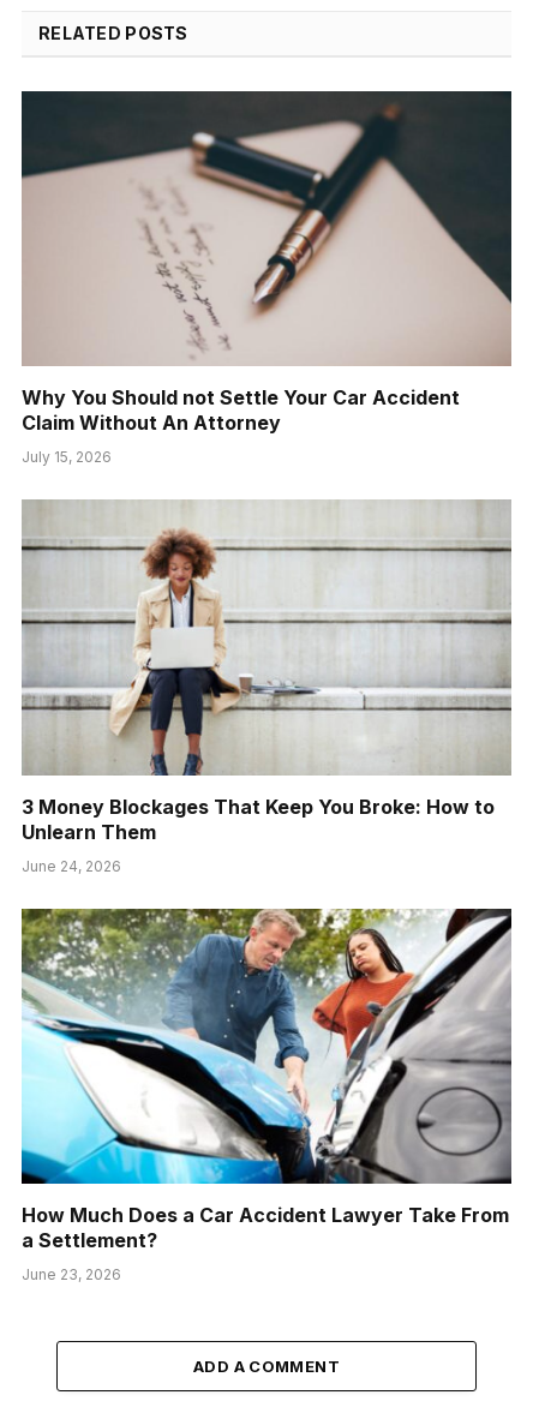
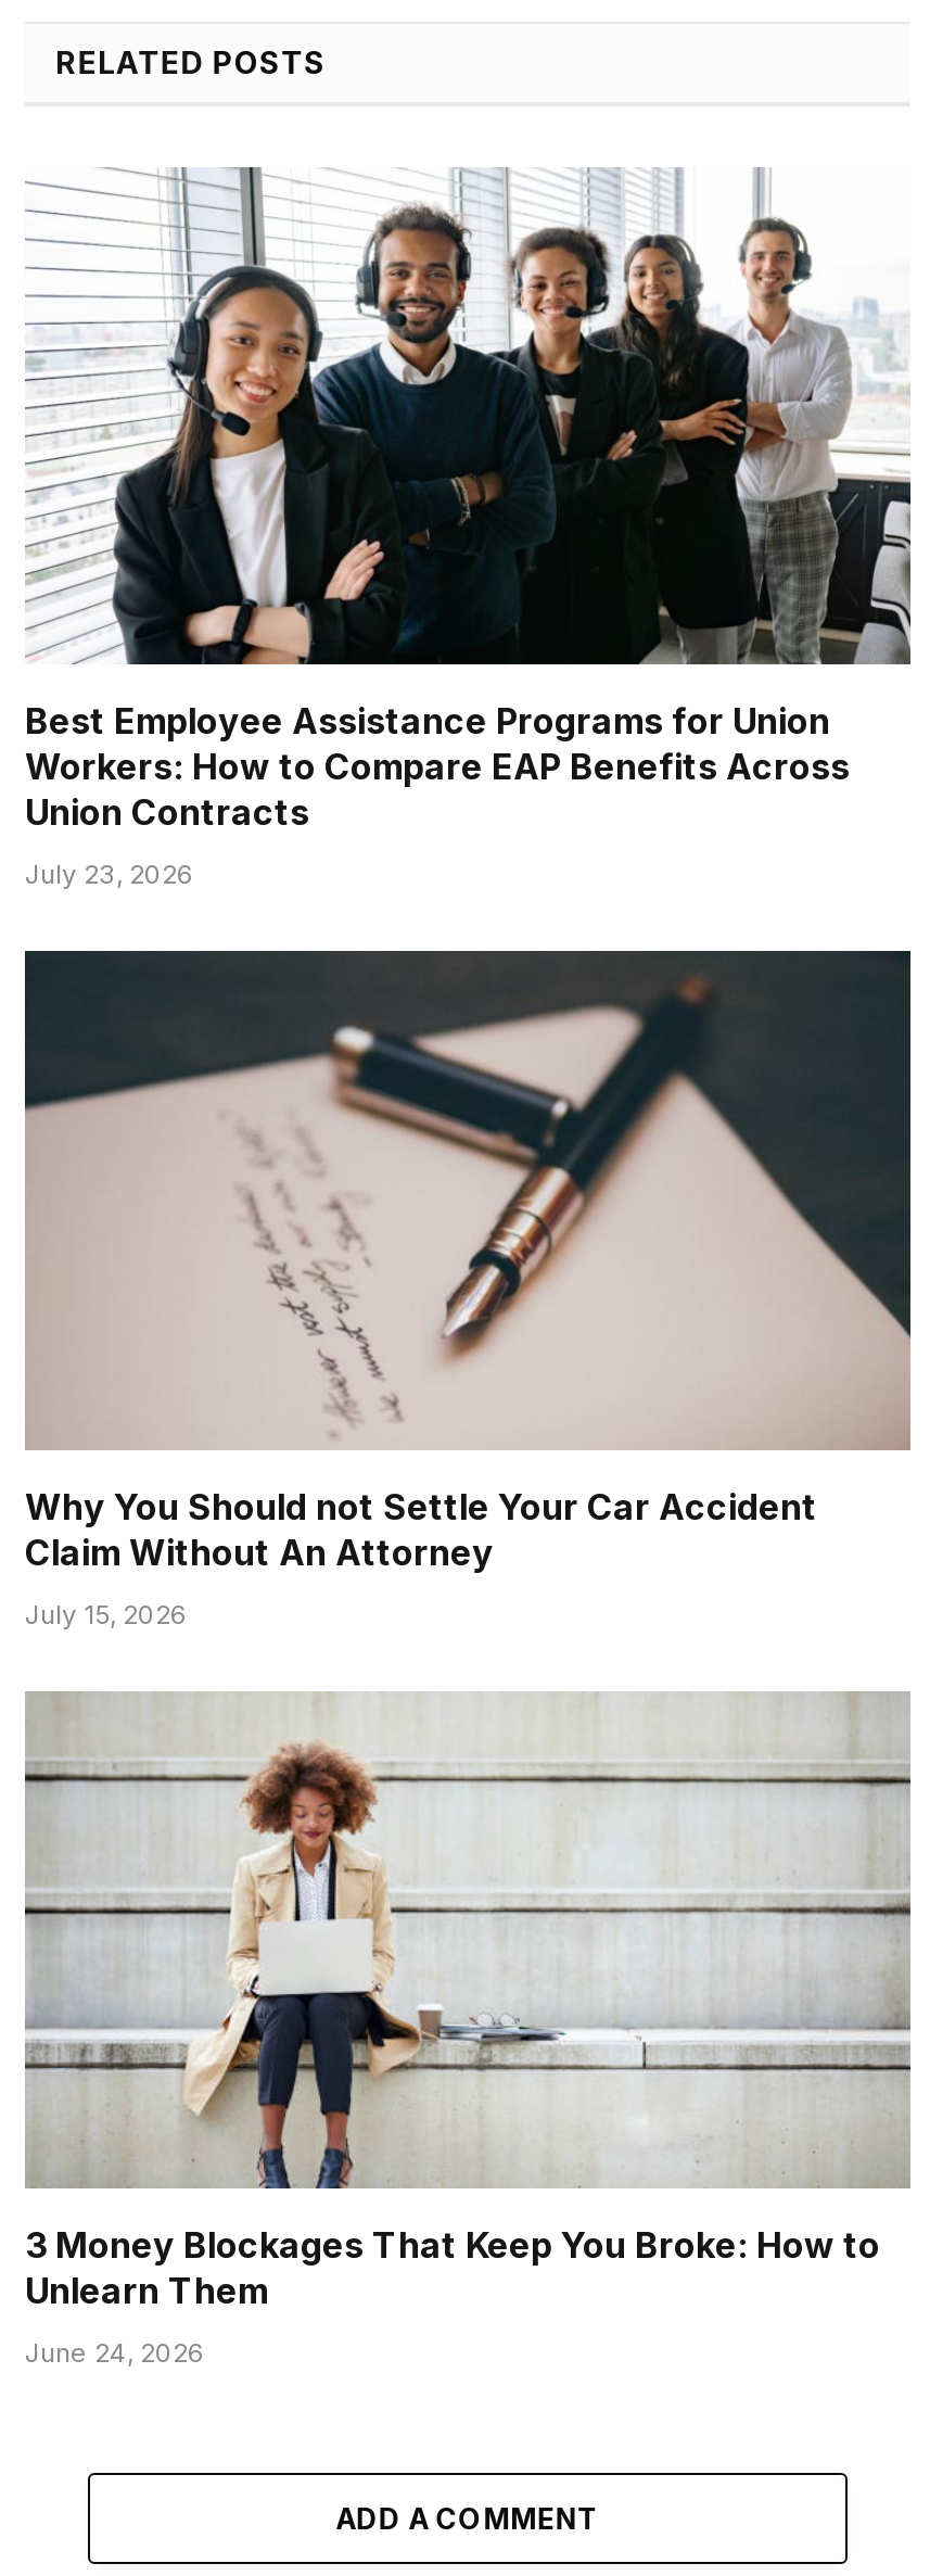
+ [image]
+ Best Employee Assistance Programs for Union
+ Workers: How to Compare EAP Benefits Across
+ Union Contracts
+ July 23, 2026

moved down: [image] | Why You Should not Settle Your Car Accident | Claim Without An Attorney | July 15, 2026 | 3 Money Blockages That Keep You Broke: How to | Unlearn Them | June 24, 2026

- [image]
- How Much Does a Car Accident Lawyer Take From
- a Settlement?
- June 23, 2026
